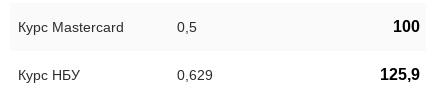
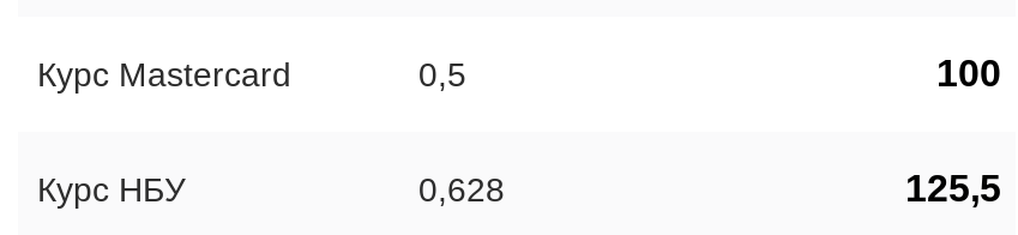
- 0,629
+ 0,628

- 125,9
+ 125,5
